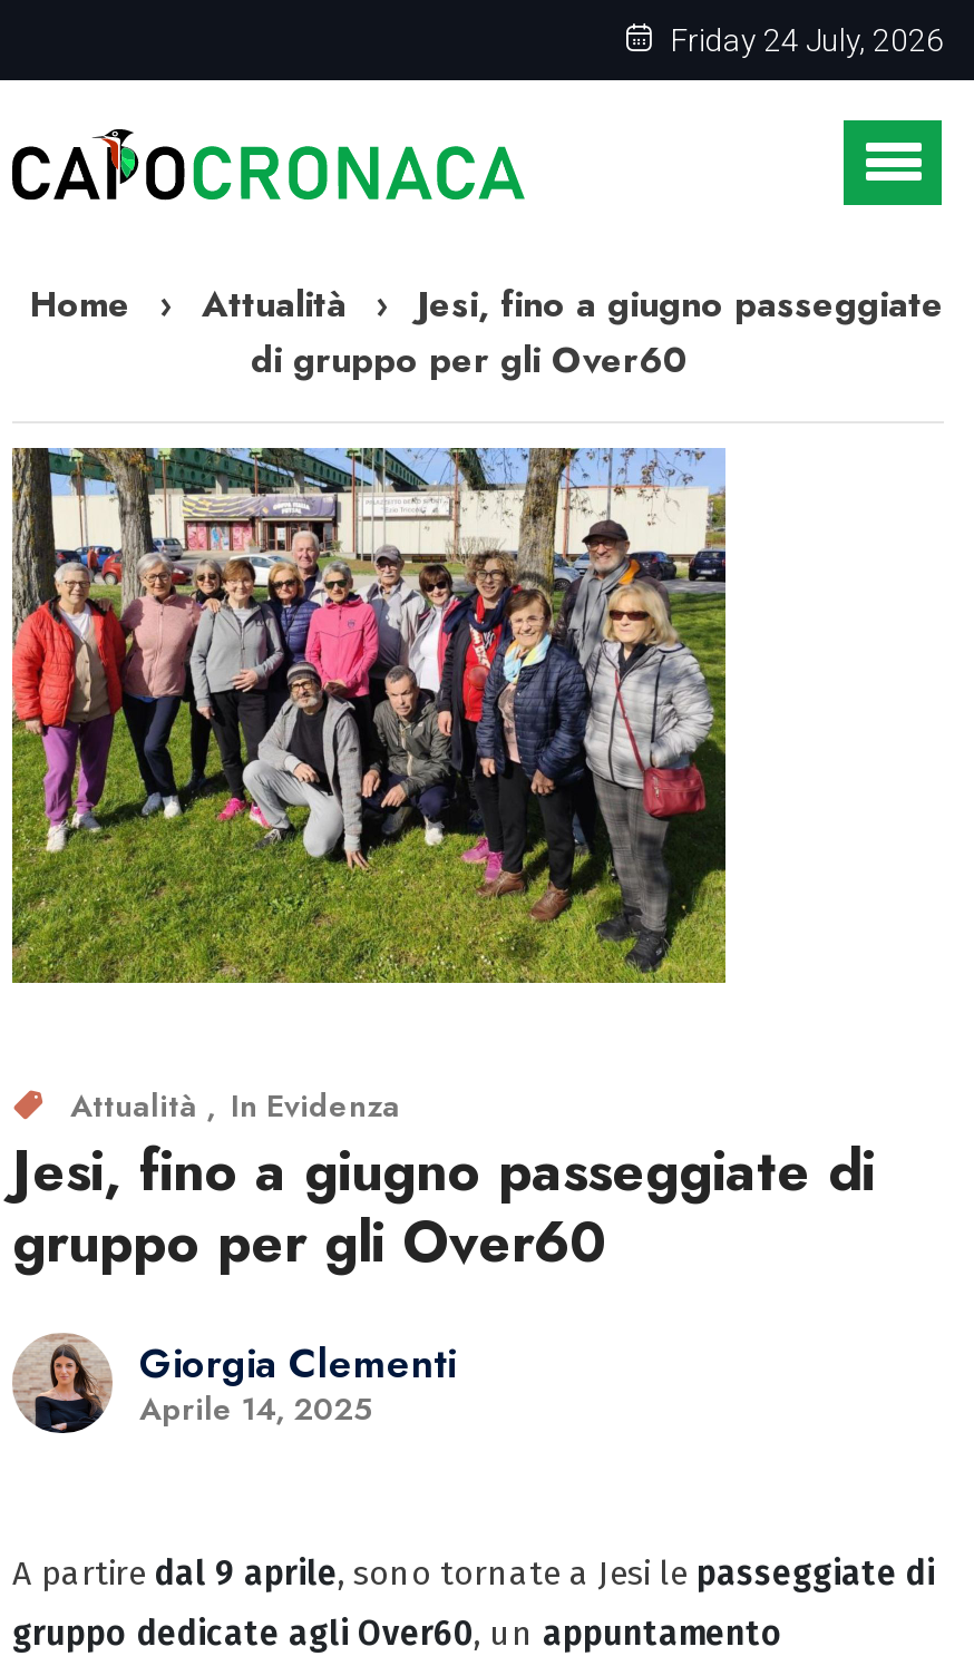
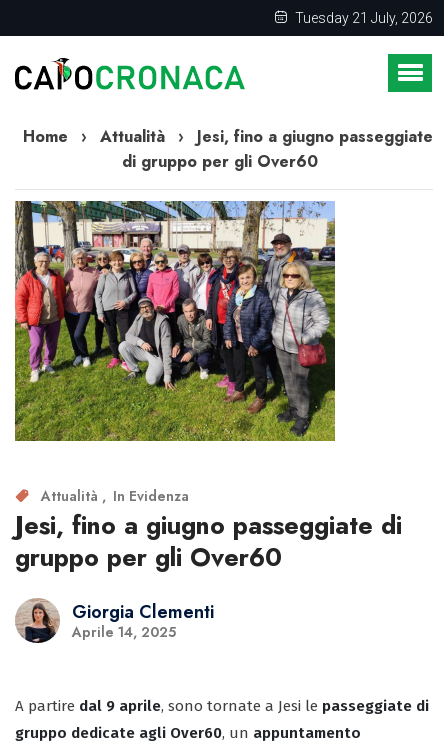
- Friday 24 July, 2026
+ Tuesday 21 July, 2026
